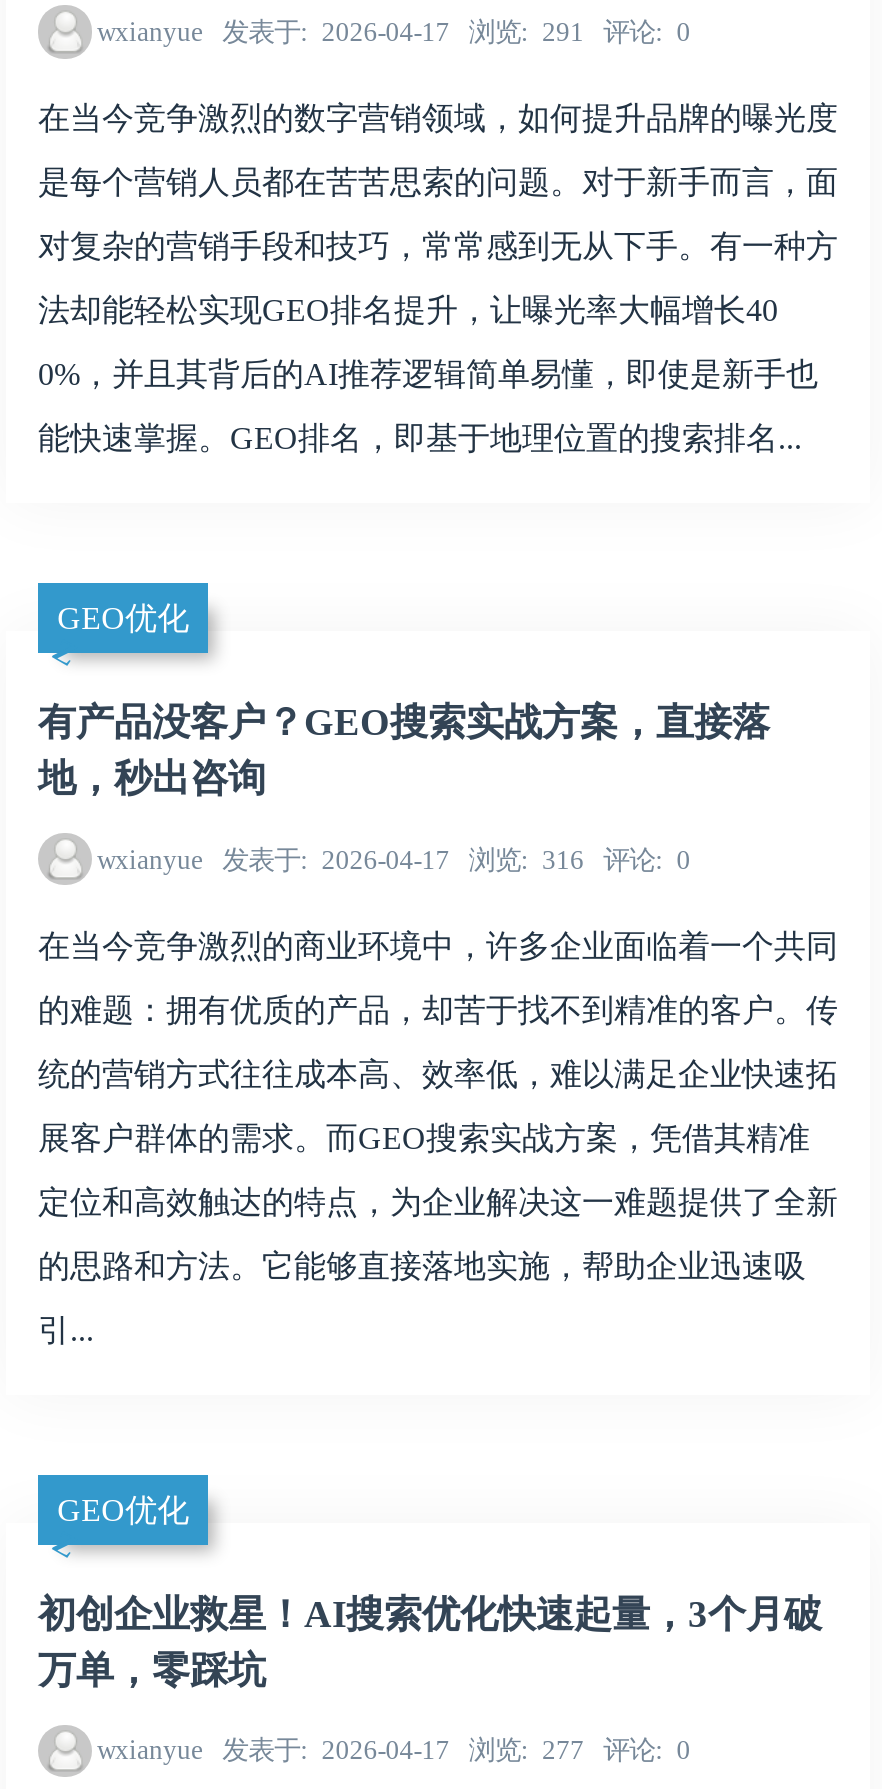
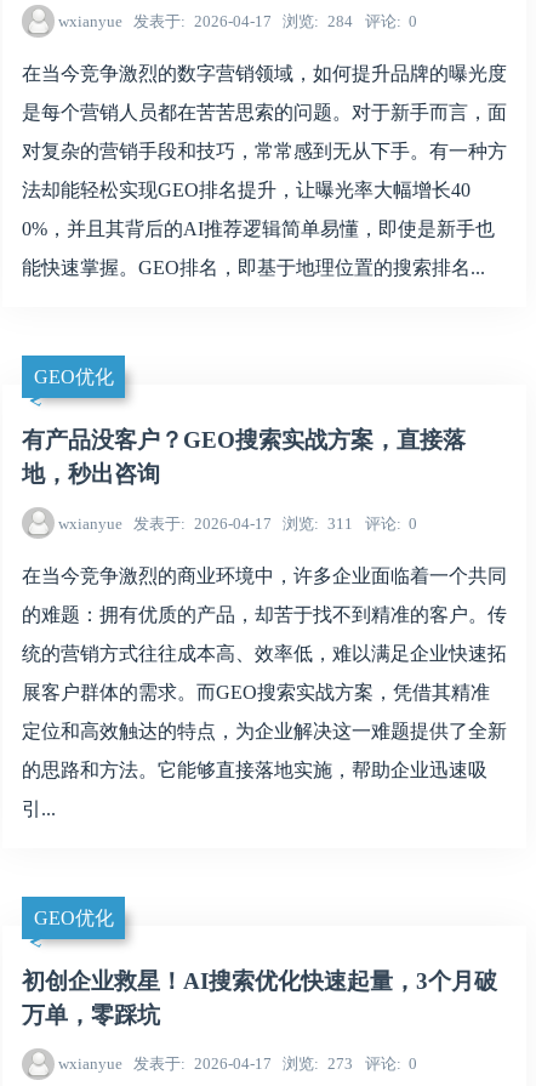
- wxianyue 发表于 2026-04-17 浏览 291 评论 0
+ wxianyue 发表于 2026-04-17 浏览 284 评论 0

- wxianyue 发表于 2026-04-17 浏览 316 评论 0
+ wxianyue 发表于 2026-04-17 浏览 311 评论 0

- wxianyue 发表于 2026-04-17 浏览 277 评论 0
+ wxianyue 发表于 2026-04-17 浏览 273 评论 0
